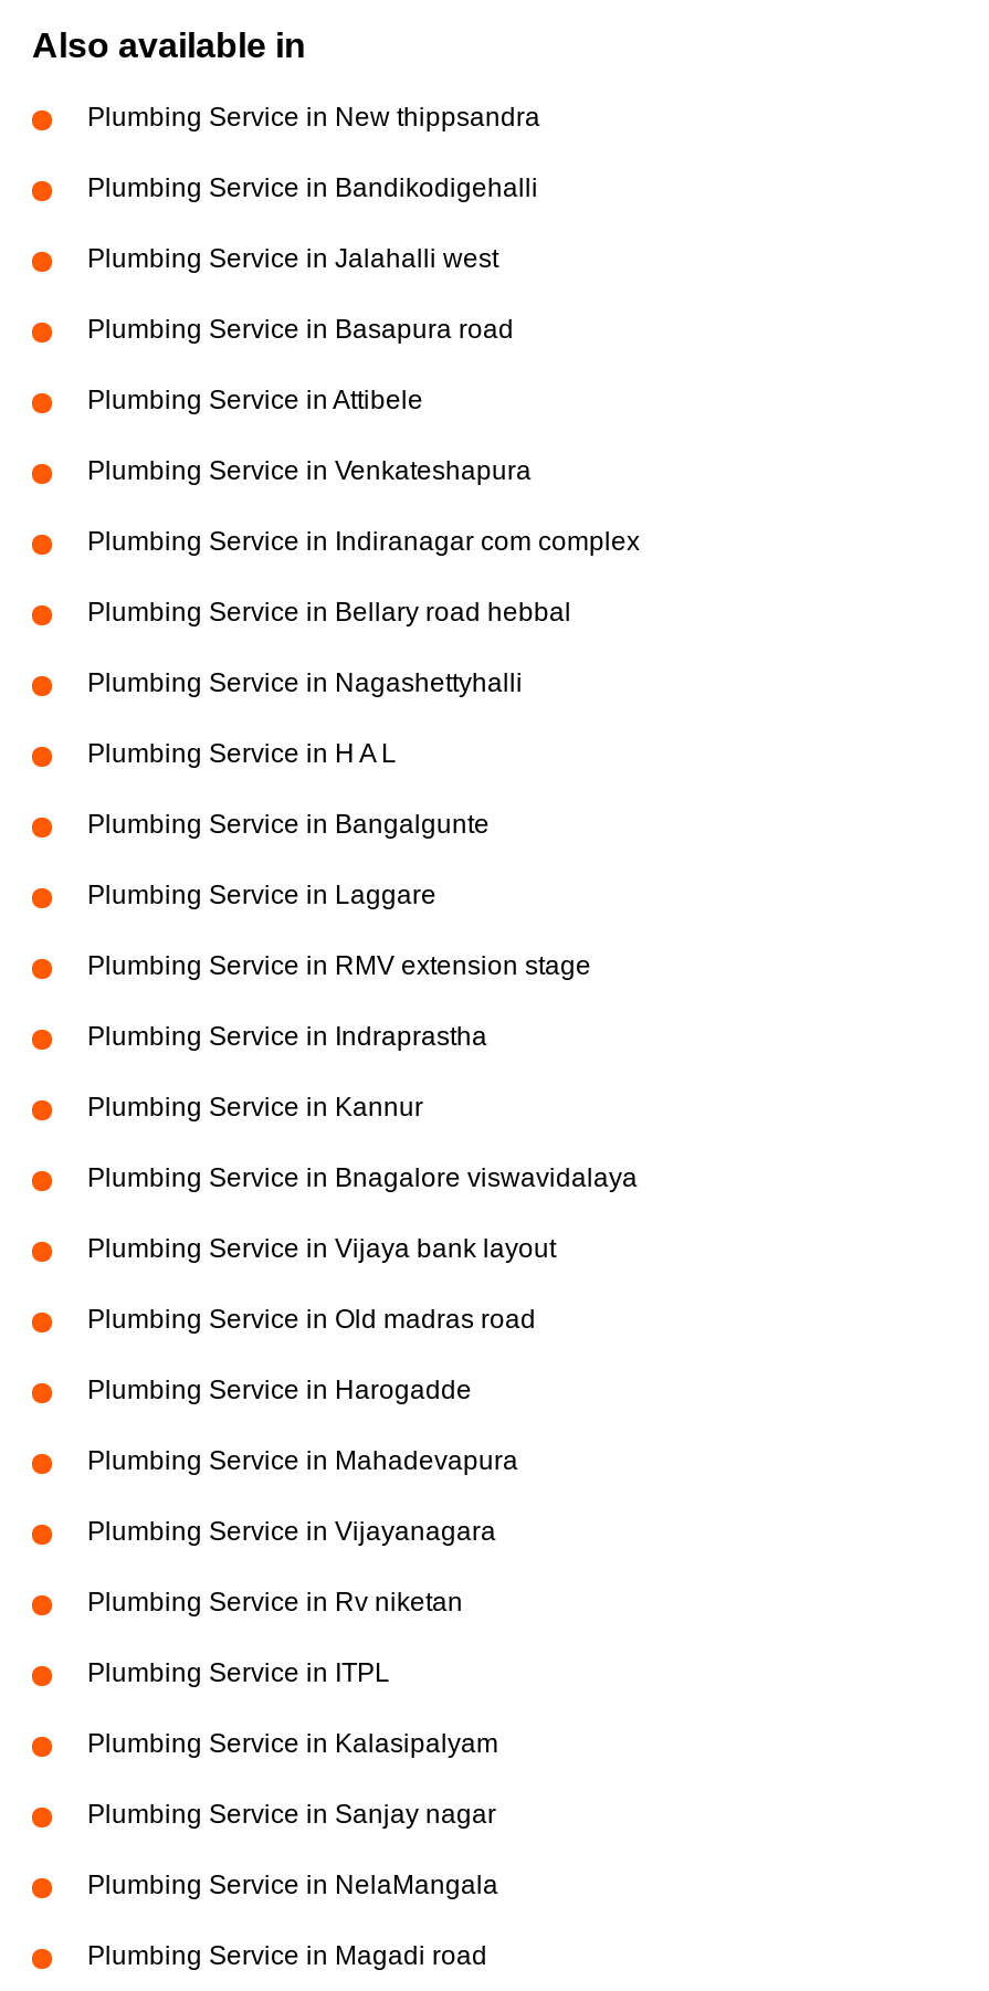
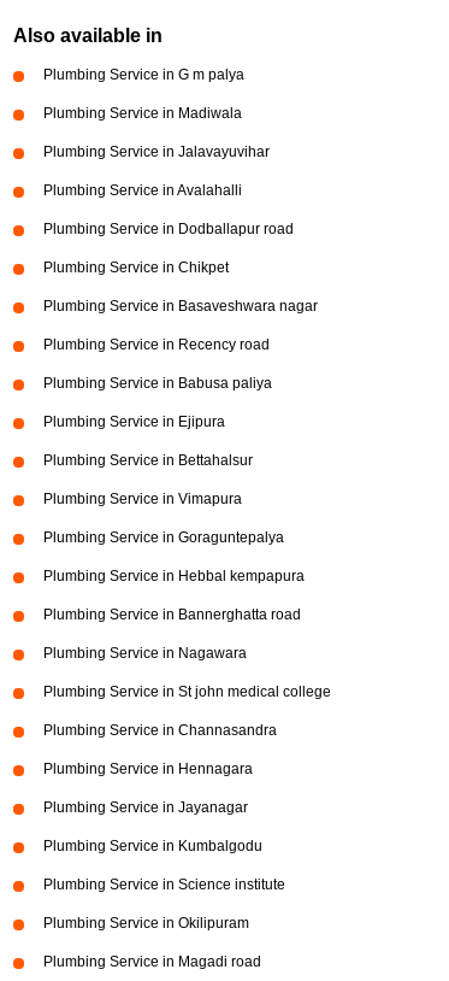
- Plumbing Service in New thippsandra
- Plumbing Service in Bandikodigehalli
- Plumbing Service in Jalahalli west
- Plumbing Service in Basapura road
- Plumbing Service in Attibele
- Plumbing Service in Venkateshapura
- Plumbing Service in Indiranagar com complex
- Plumbing Service in Bellary road hebbal
- Plumbing Service in Nagashettyhalli
- Plumbing Service in H A L
- Plumbing Service in Bangalgunte
- Plumbing Service in Laggare
- Plumbing Service in RMV extension stage
- Plumbing Service in Indraprastha
- Plumbing Service in Kannur
- Plumbing Service in Bnagalore viswavidalaya
- Plumbing Service in Vijaya bank layout
- Plumbing Service in Old madras road
- Plumbing Service in Harogadde
- Plumbing Service in Mahadevapura
- Plumbing Service in Vijayanagara
- Plumbing Service in Rv niketan
- Plumbing Service in ITPL
- Plumbing Service in Kalasipalyam
- Plumbing Service in Sanjay nagar
- Plumbing Service in NelaMangala
+ Plumbing Service in G m palya
+ Plumbing Service in Madiwala
+ Plumbing Service in Jalavayuvihar
+ Plumbing Service in Avalahalli
+ Plumbing Service in Dodballapur road
+ Plumbing Service in Chikpet
+ Plumbing Service in Basaveshwara nagar
+ Plumbing Service in Recency road
+ Plumbing Service in Babusa paliya
+ Plumbing Service in Ejipura
+ Plumbing Service in Bettahalsur
+ Plumbing Service in Vimapura
+ Plumbing Service in Goraguntepalya
+ Plumbing Service in Hebbal kempapura
+ Plumbing Service in Bannerghatta road
+ Plumbing Service in Nagawara
+ Plumbing Service in St john medical college
+ Plumbing Service in Channasandra
+ Plumbing Service in Hennagara
+ Plumbing Service in Jayanagar
+ Plumbing Service in Kumbalgodu
+ Plumbing Service in Science institute
+ Plumbing Service in Okilipuram
